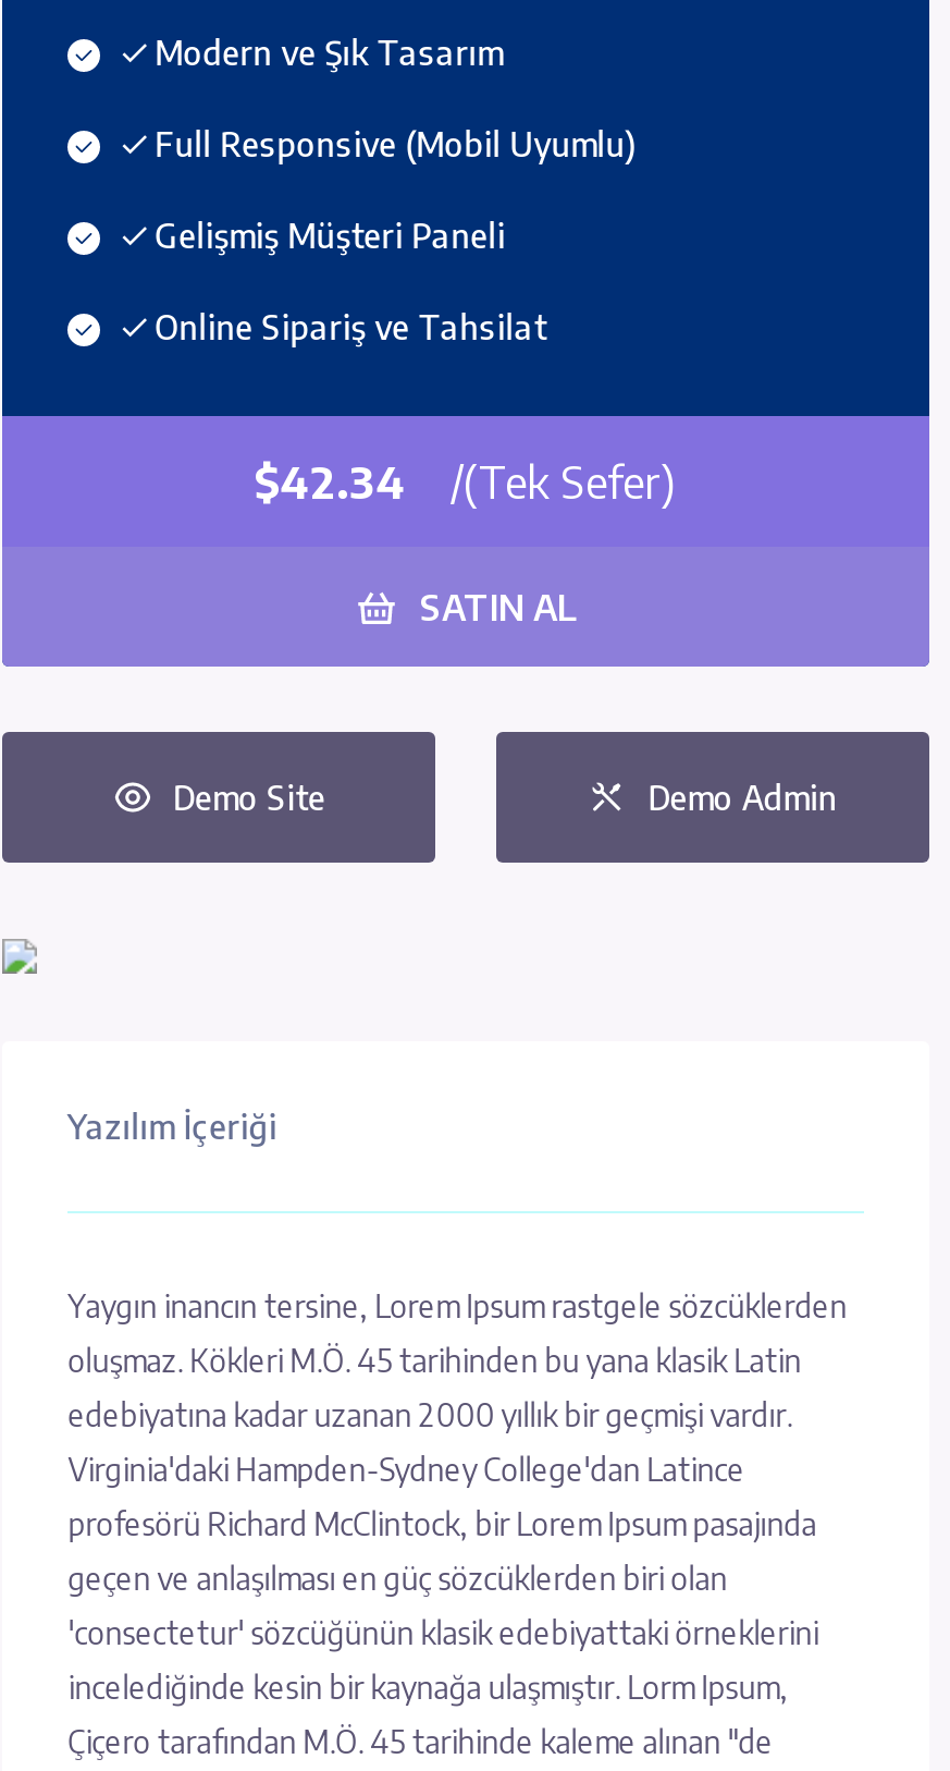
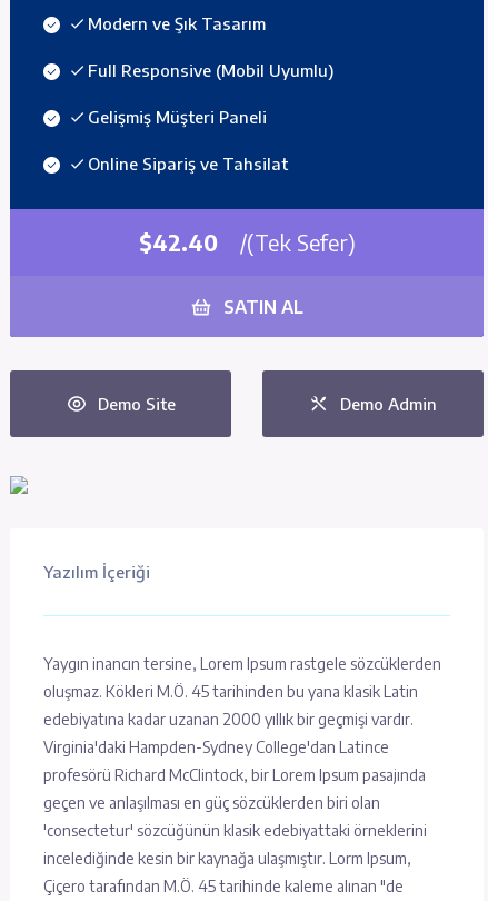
- $42.34 /(Tek Sefer)
+ $42.40 /(Tek Sefer)
